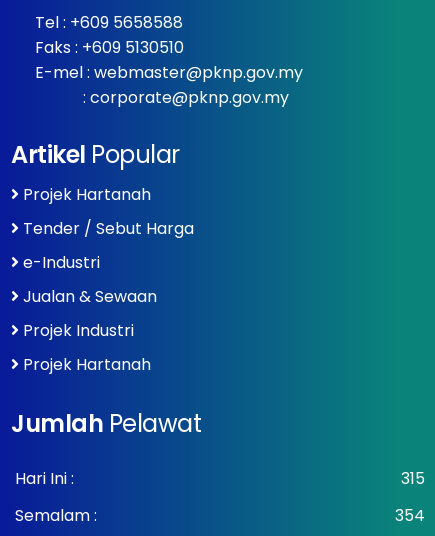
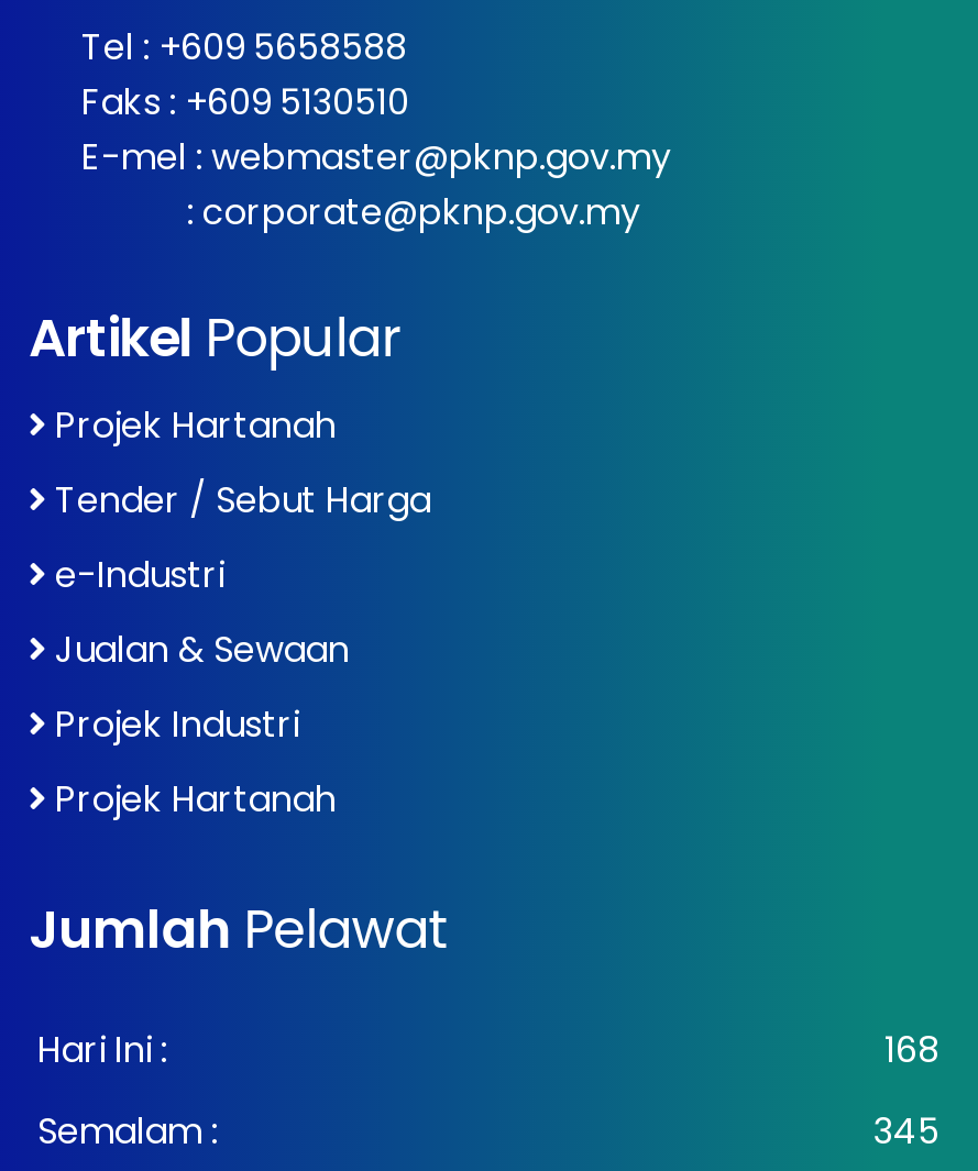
- 315
+ 168

- 354
+ 345
